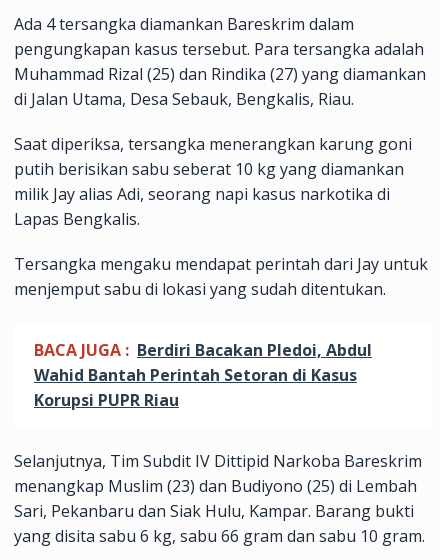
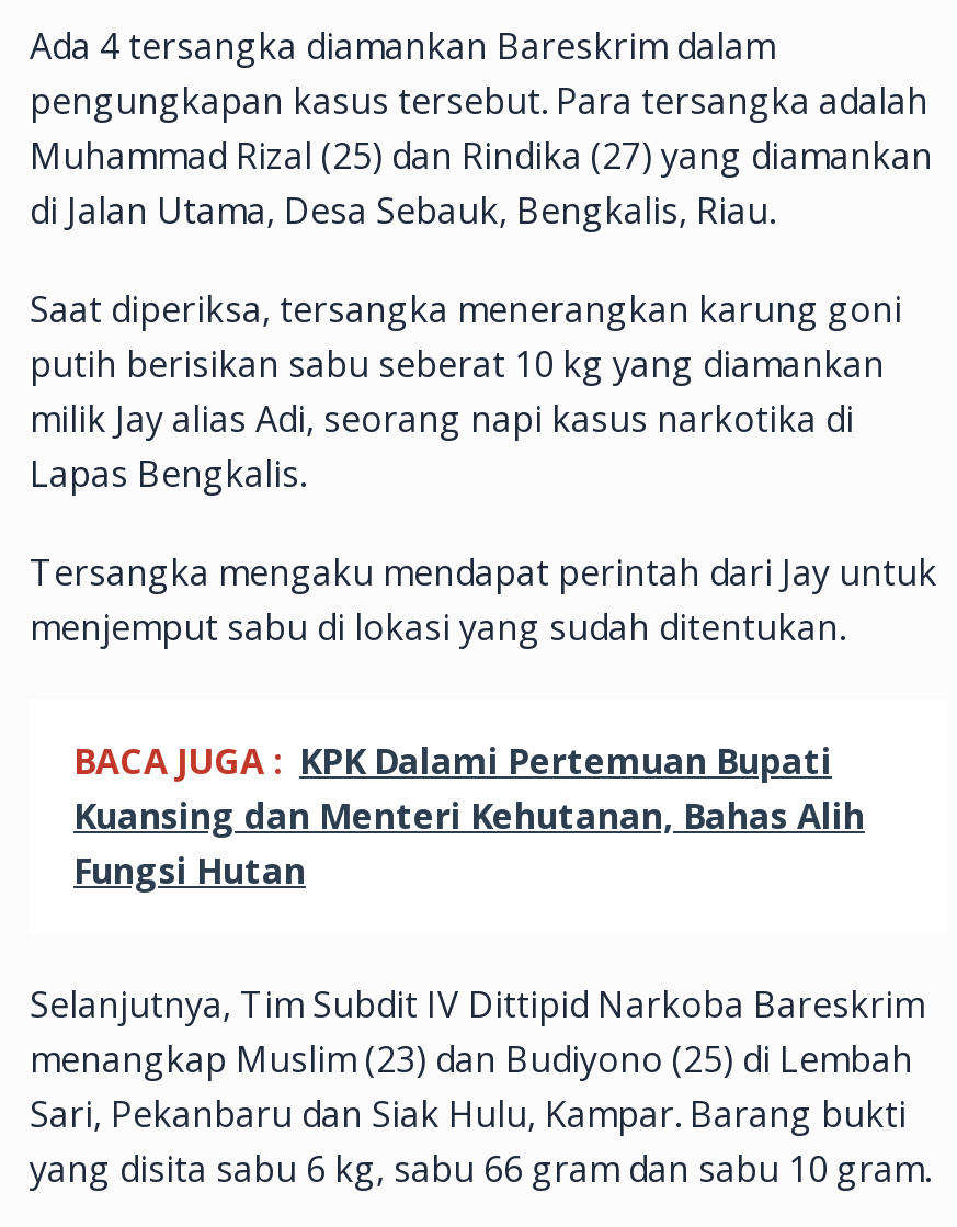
- BACA JUGA : Berdiri Bacakan Pledoi, Abdul
- Wahid Bantah Perintah Setoran di Kasus
- Korupsi PUPR Riau
+ BACA JUGA : KPK Dalami Pertemuan Bupati
+ Kuansing dan Menteri Kehutanan, Bahas Alih
+ Fungsi Hutan
